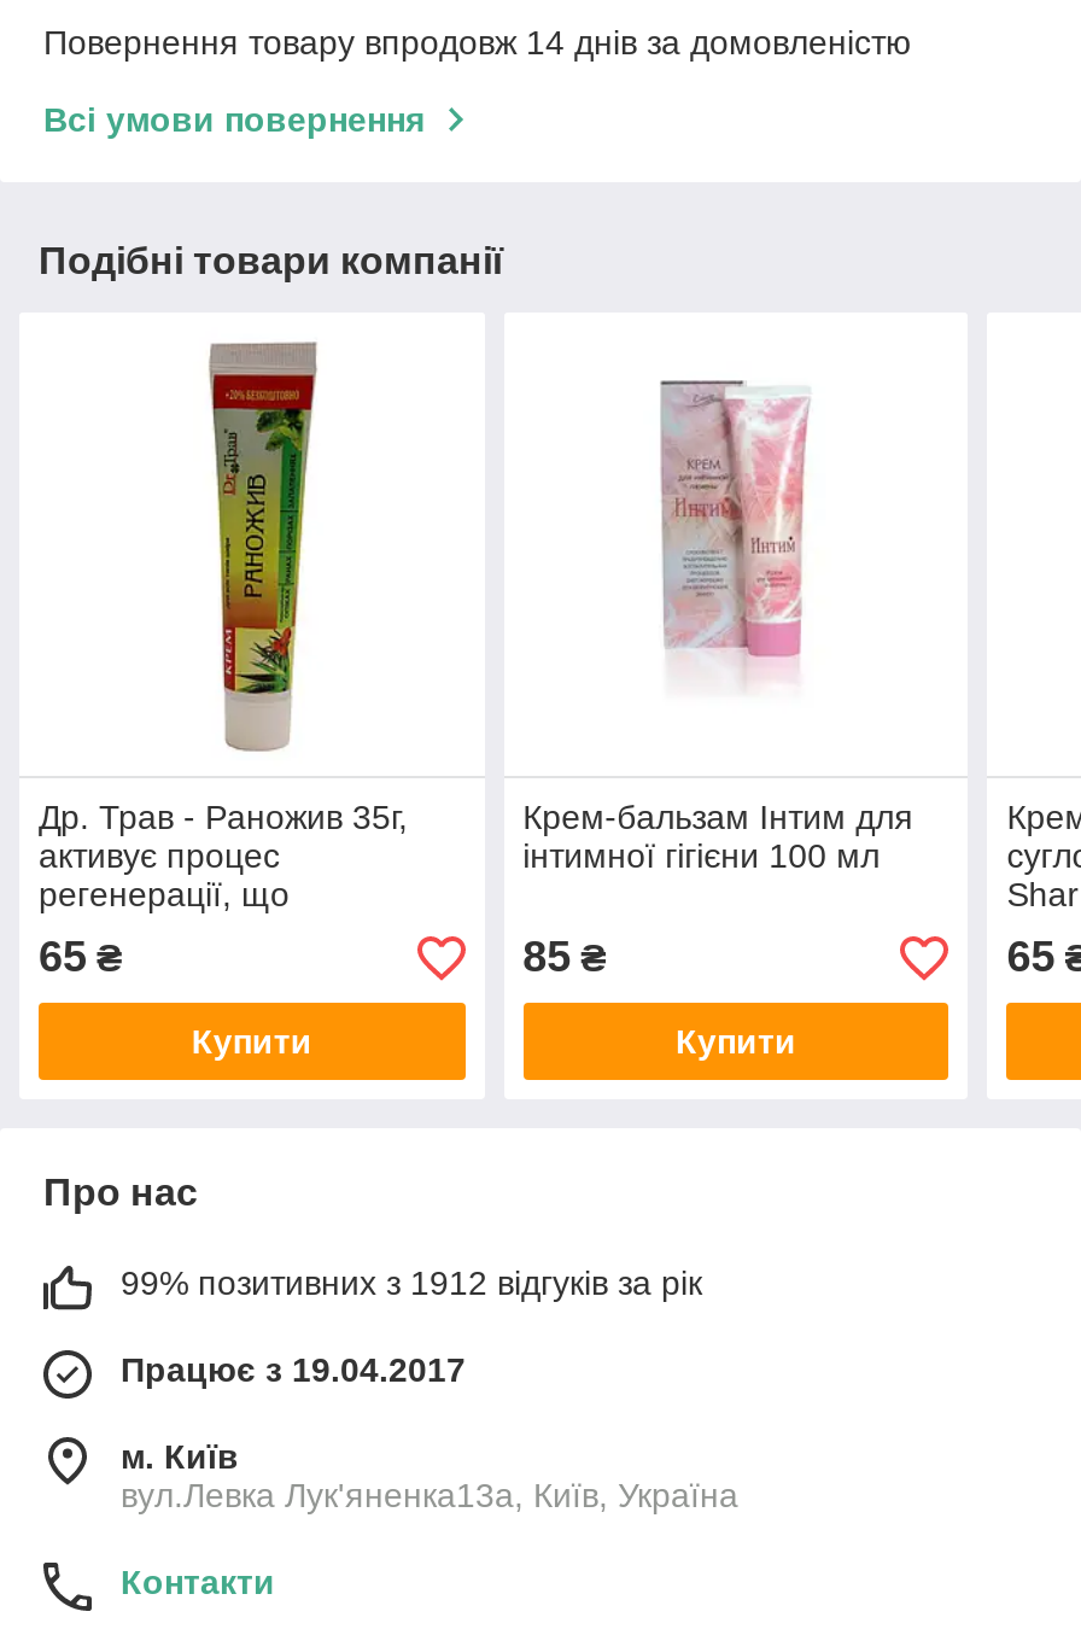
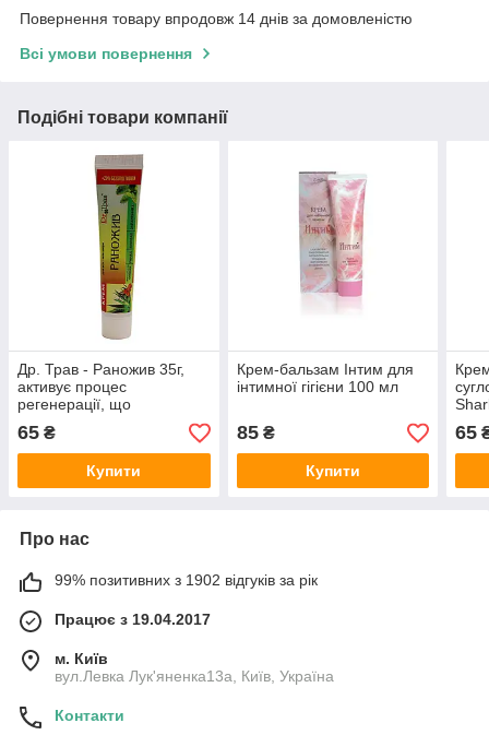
- 99% позитивних з 1912 відгуків за рік
+ 99% позитивних з 1902 відгуків за рік
